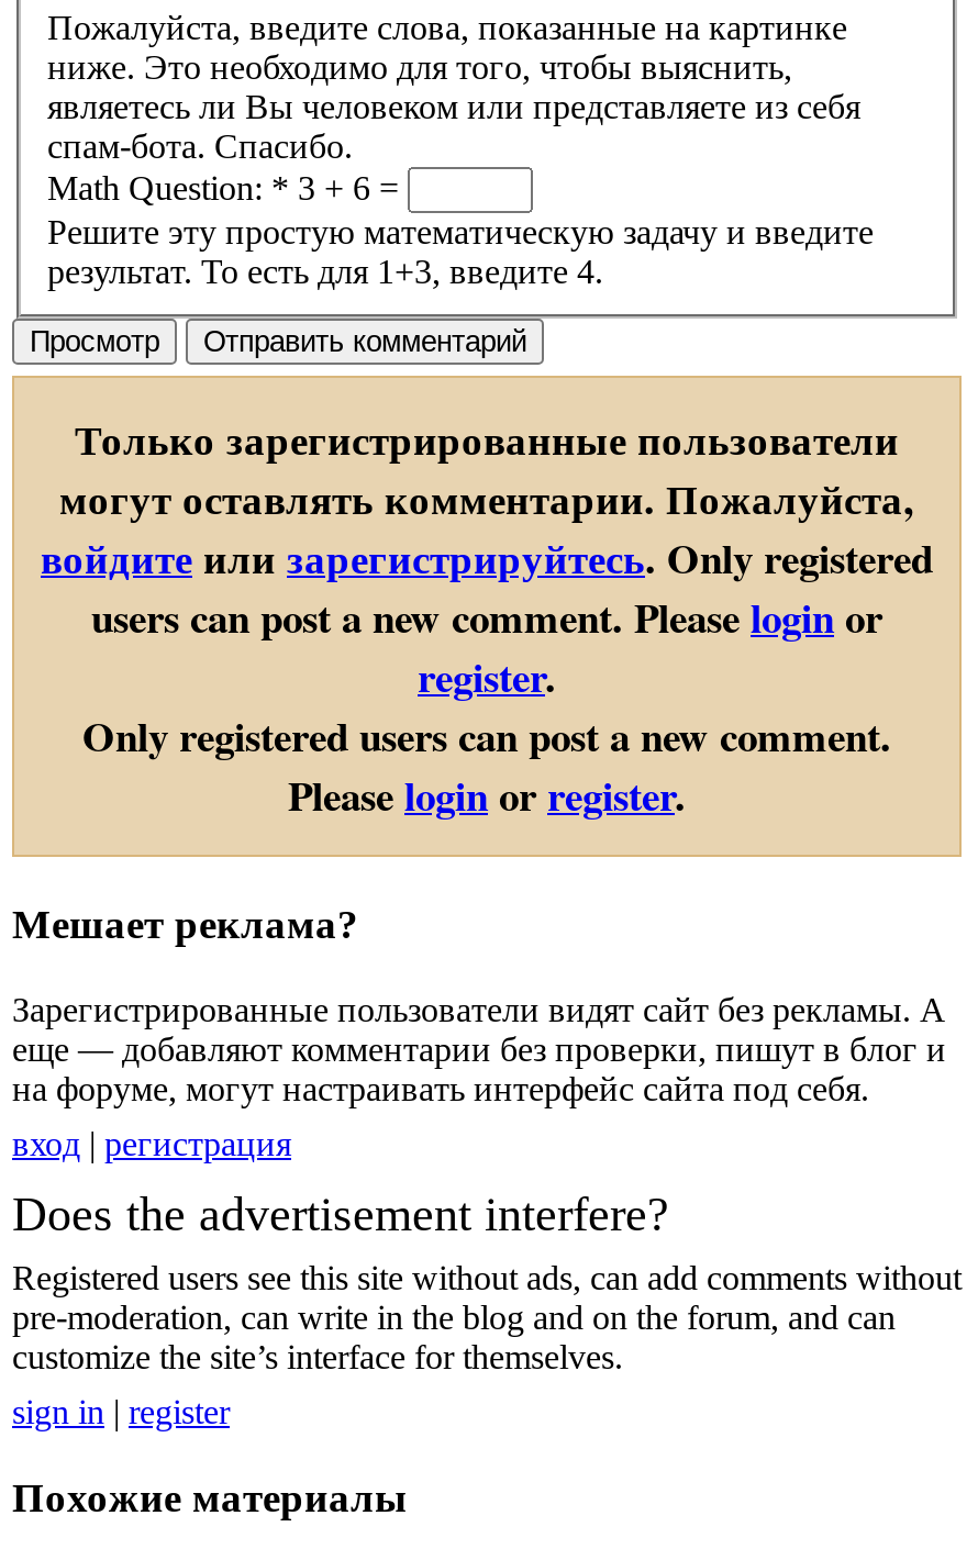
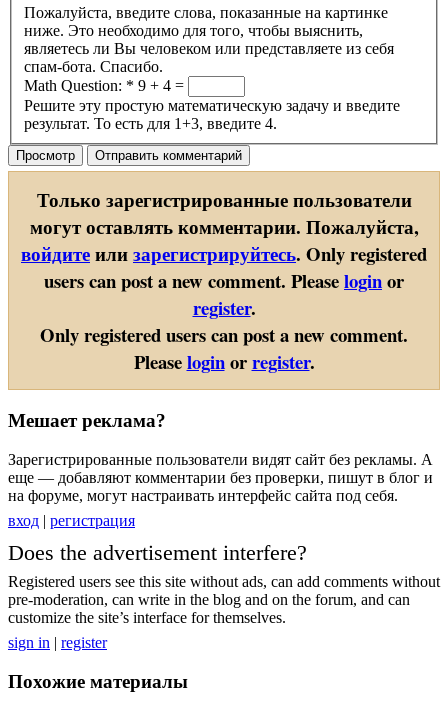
- Math Question: * 3 + 6 =
+ Math Question: * 9 + 4 =
